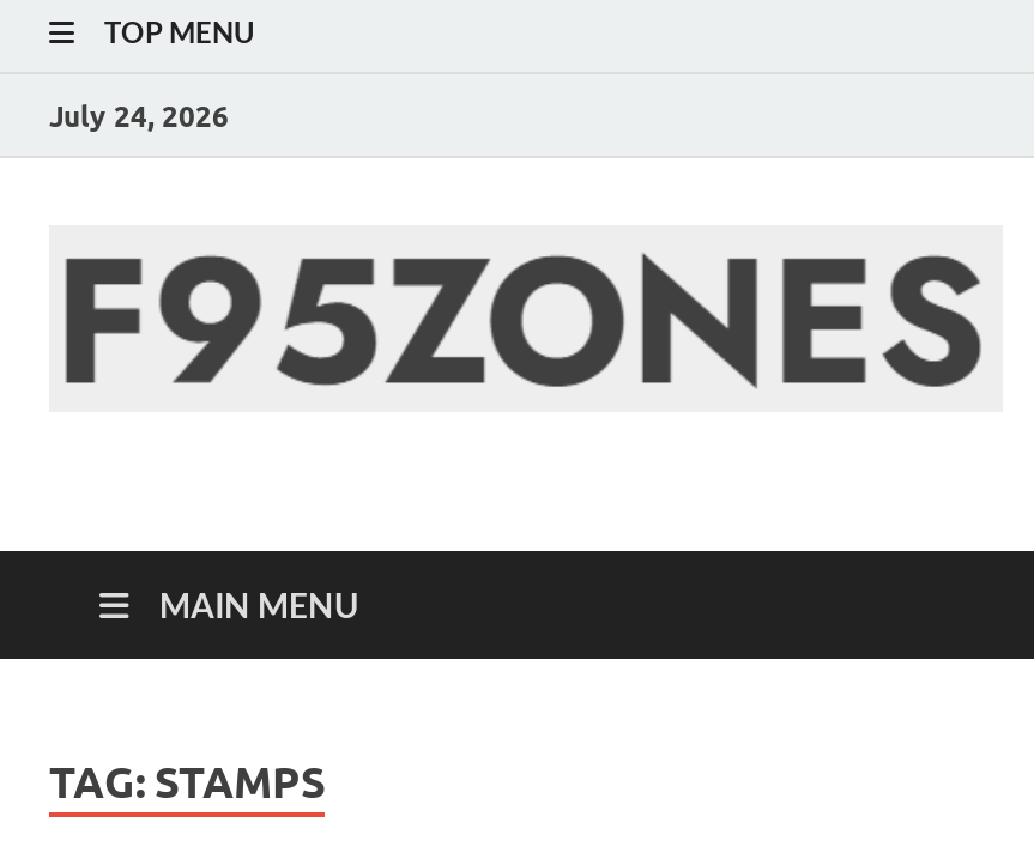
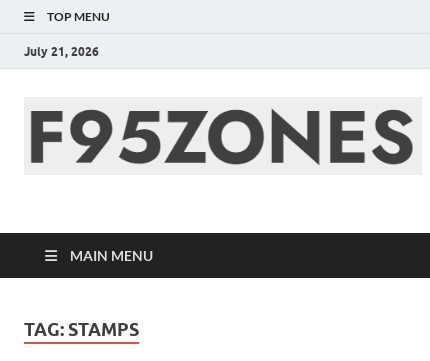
- July 24, 2026
+ July 21, 2026
